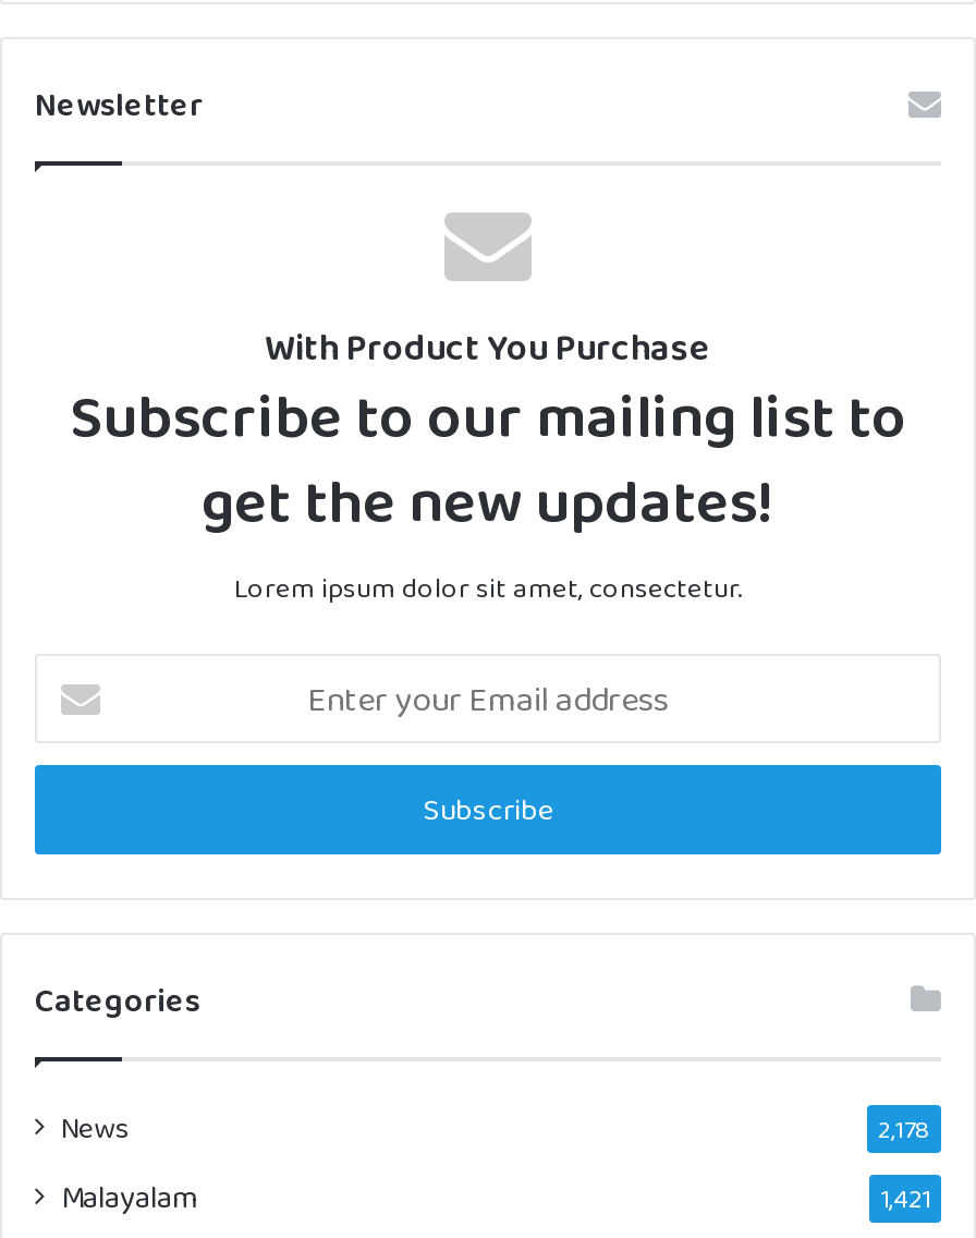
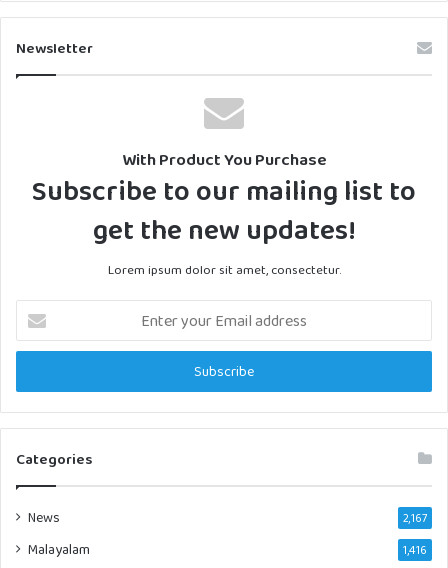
- 2,178
+ 2,167

- 1,421
+ 1,416
